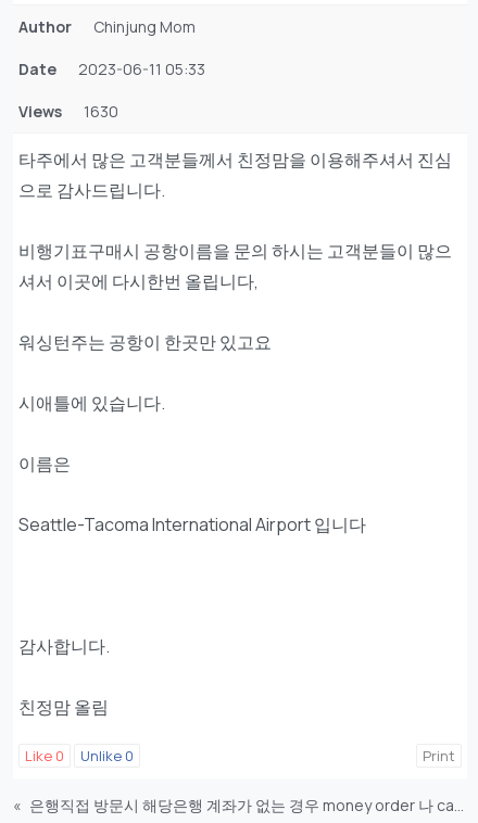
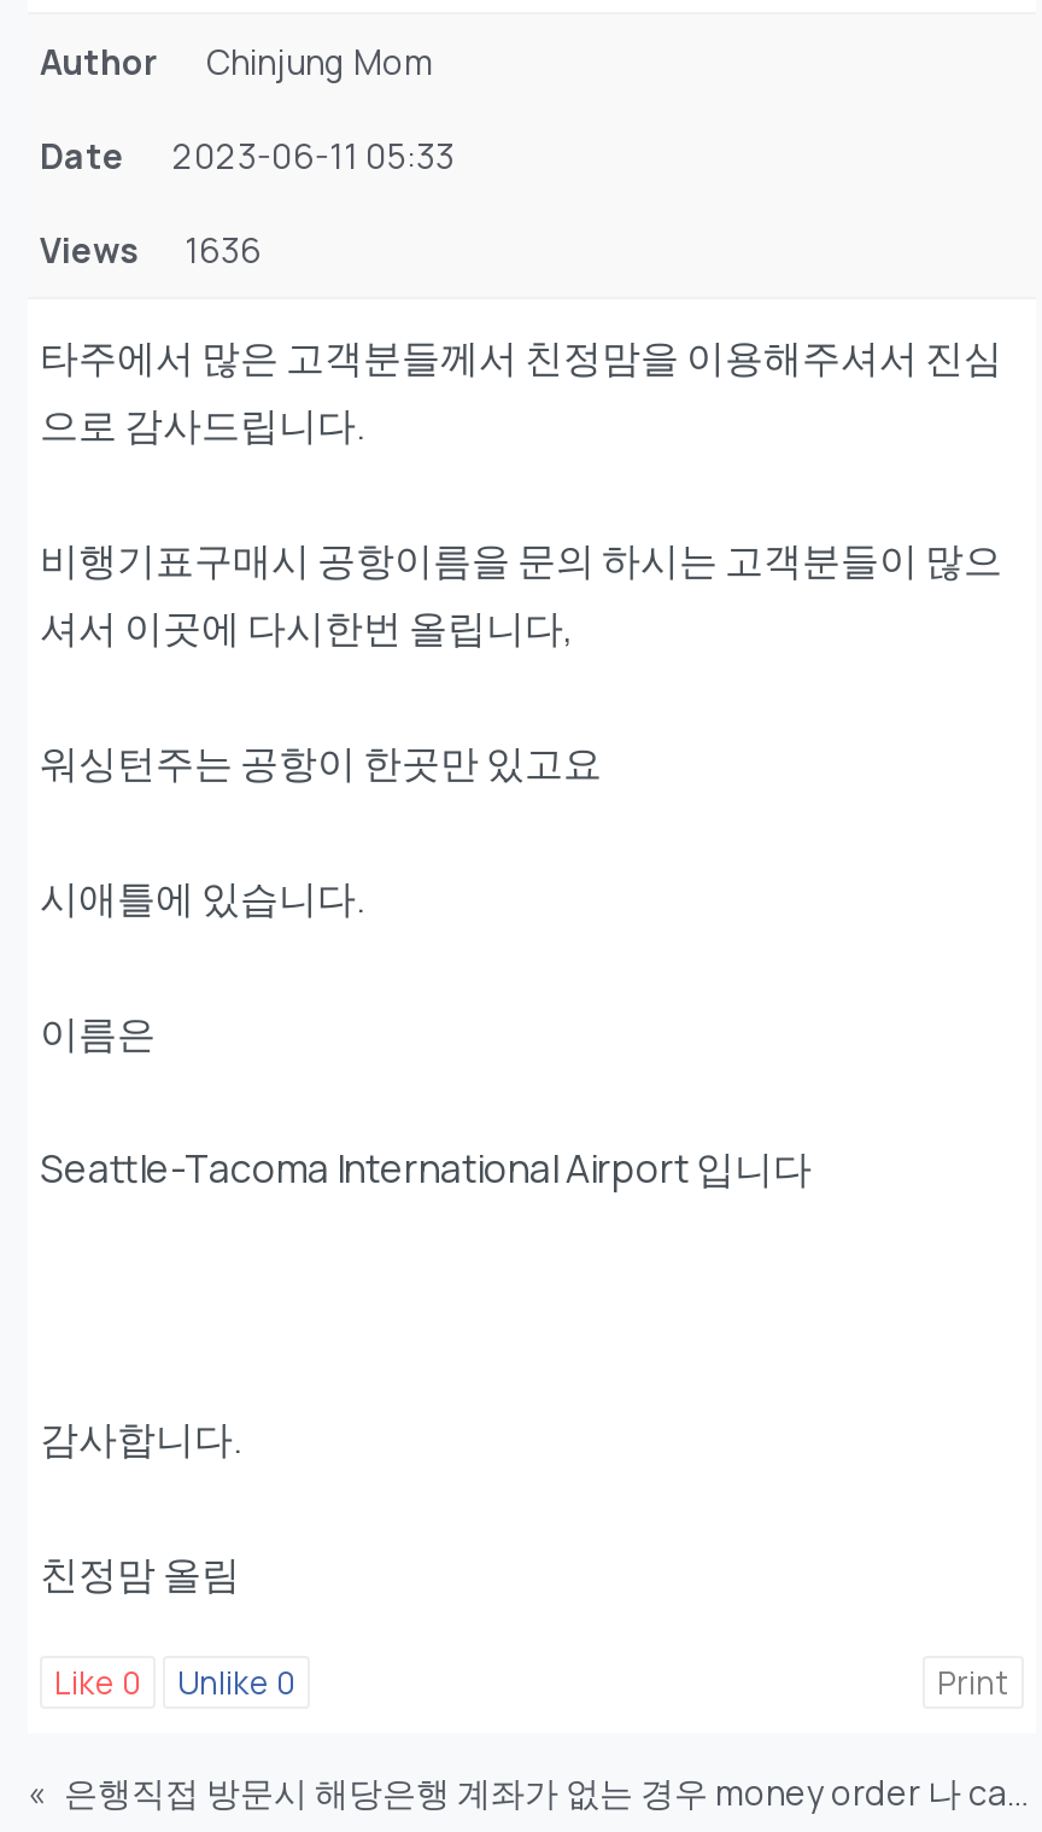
- Views 1630
+ Views 1636
